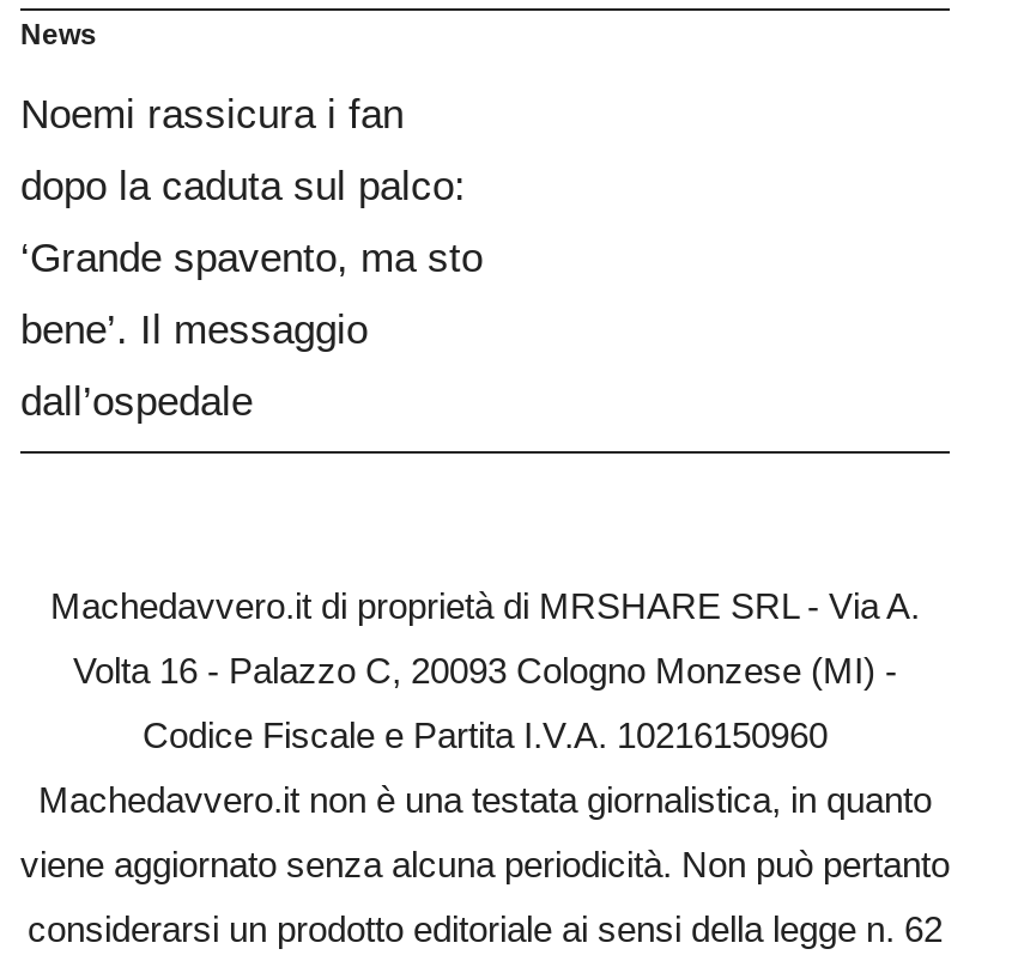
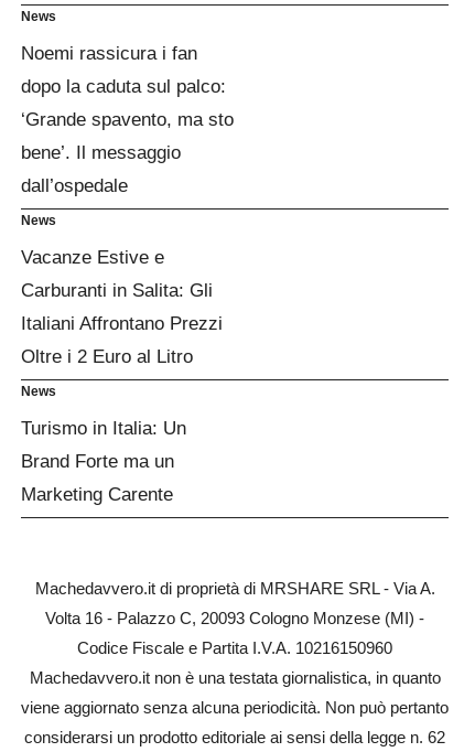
+ News
+ Vacanze Estive e
+ Carburanti in Salita: Gli
+ Italiani Affrontano Prezzi
+ Oltre i 2 Euro al Litro
+ News
+ Turismo in Italia: Un
+ Brand Forte ma un
+ Marketing Carente
